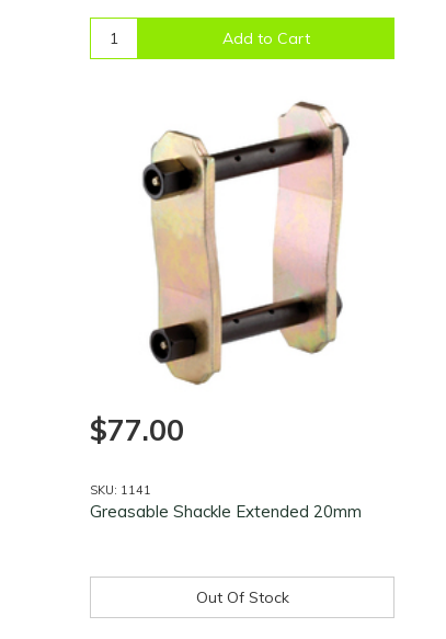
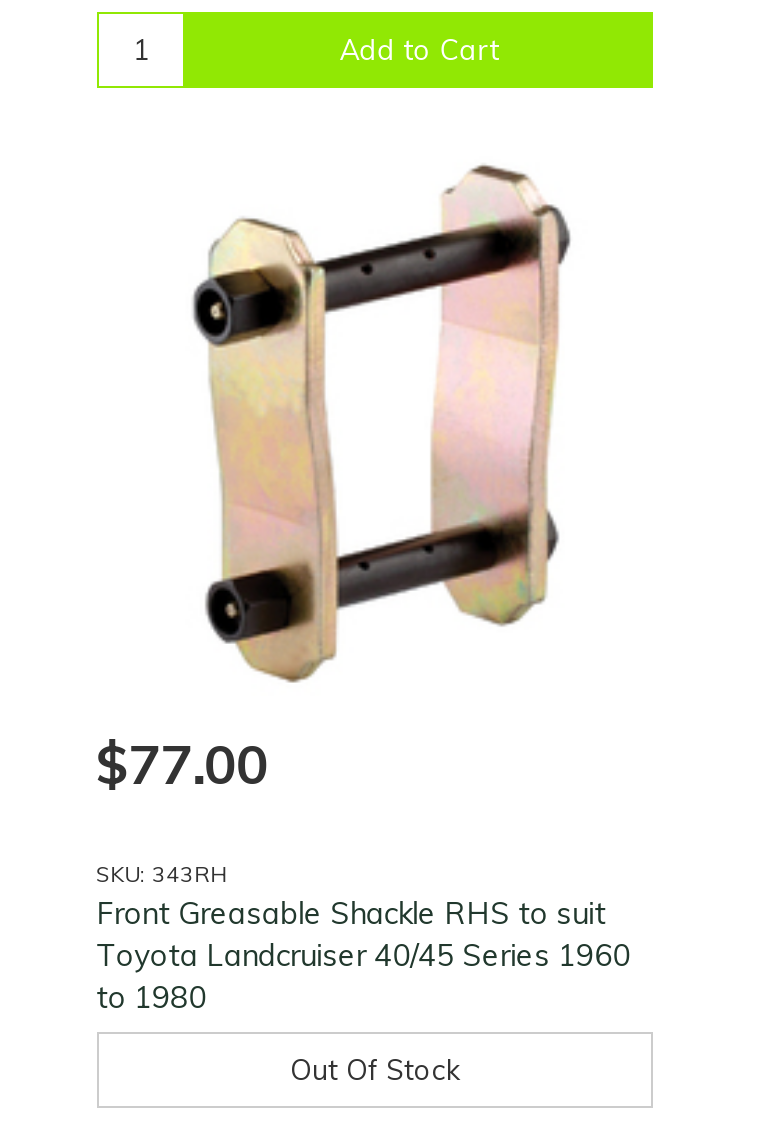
- SKU: 1141
- Greasable Shackle Extended 20mm
+ SKU: 343RH
+ Front Greasable Shackle RHS to suit
+ Toyota Landcruiser 40/45 Series 1960
+ to 1980
